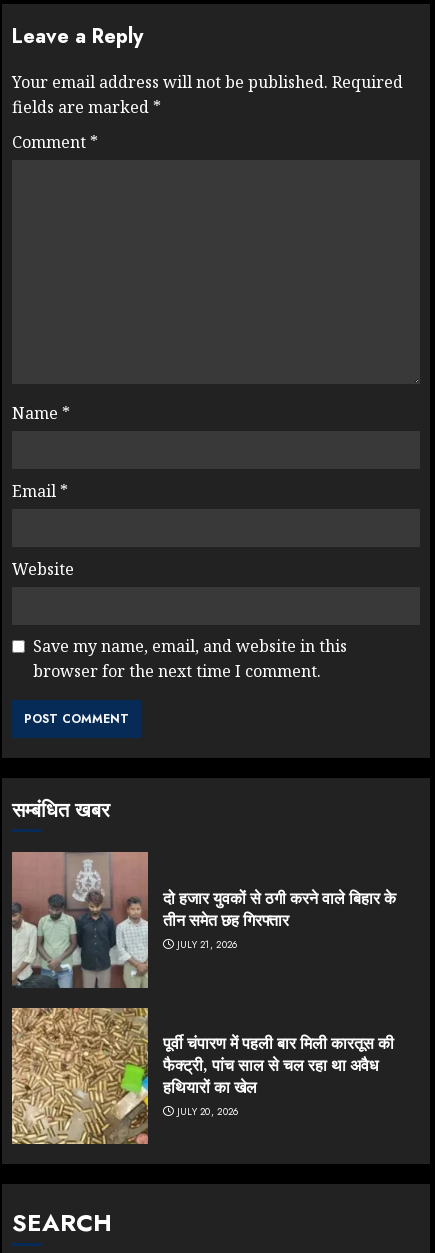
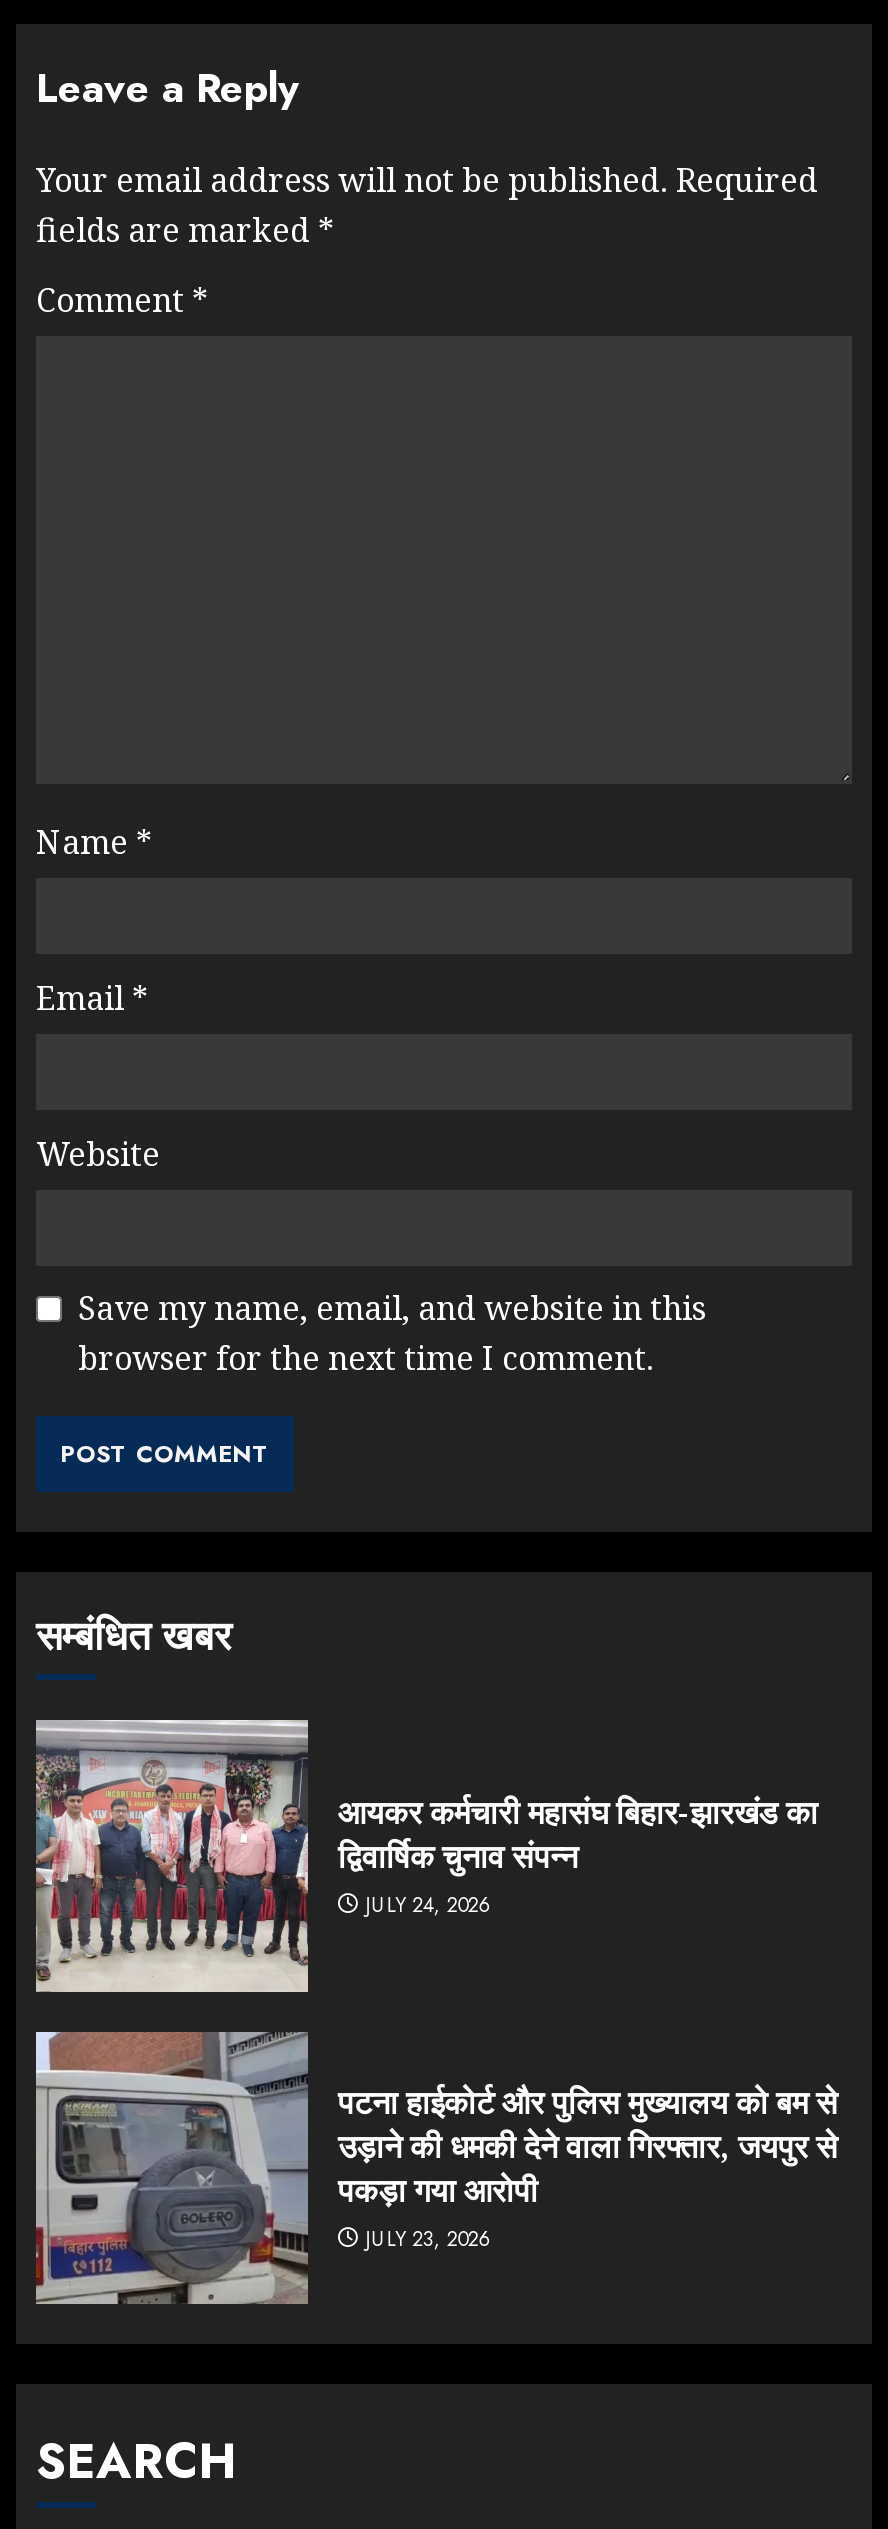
- [image]
- दो हजार युवकों से ठगी करने वाले बिहार के
- तीन समेत छह गिरफ्तार
- JULY 21, 2026
+ [image]
+ आयकर कर्मचारी महासंघ बिहार-झारखंड का
+ द्विवार्षिक चुनाव संपन्न
+ JULY 24, 2026

- [image]
- पूर्वी चंपारण में पहली बार मिली कारतूस की
- फैक्ट्री, पांच साल से चल रहा था अवैध
- हथियारों का खेल
- JULY 20, 2026
+ [image]
+ पटना हाईकोर्ट और पुलिस मुख्यालय को बम से
+ उड़ाने की धमकी देने वाला गिरफ्तार, जयपुर से
+ पकड़ा गया आरोपी
+ JULY 23, 2026
